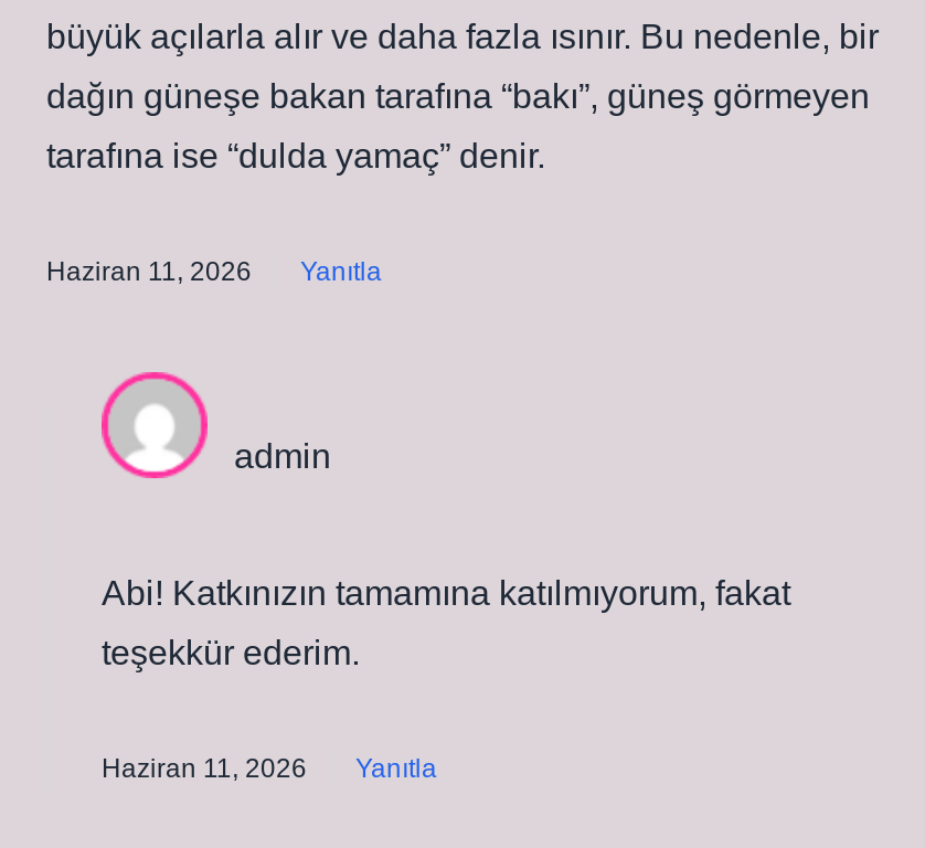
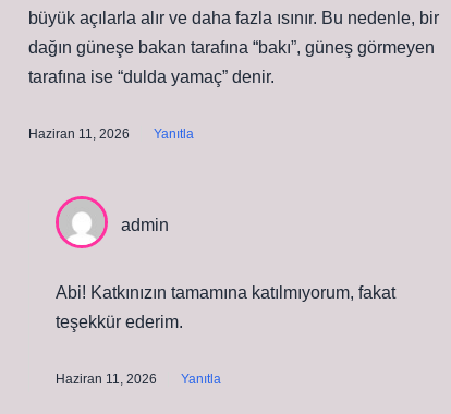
- [image]
+ [image]
